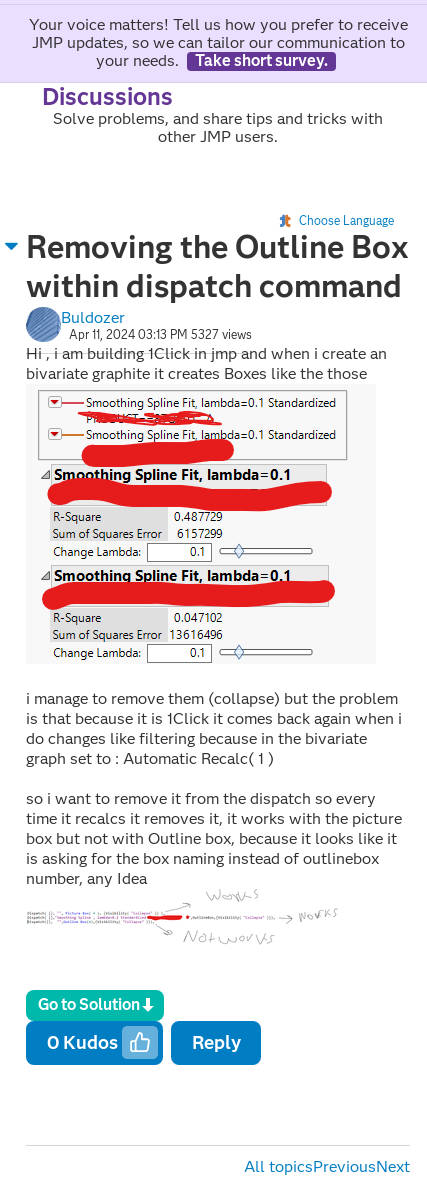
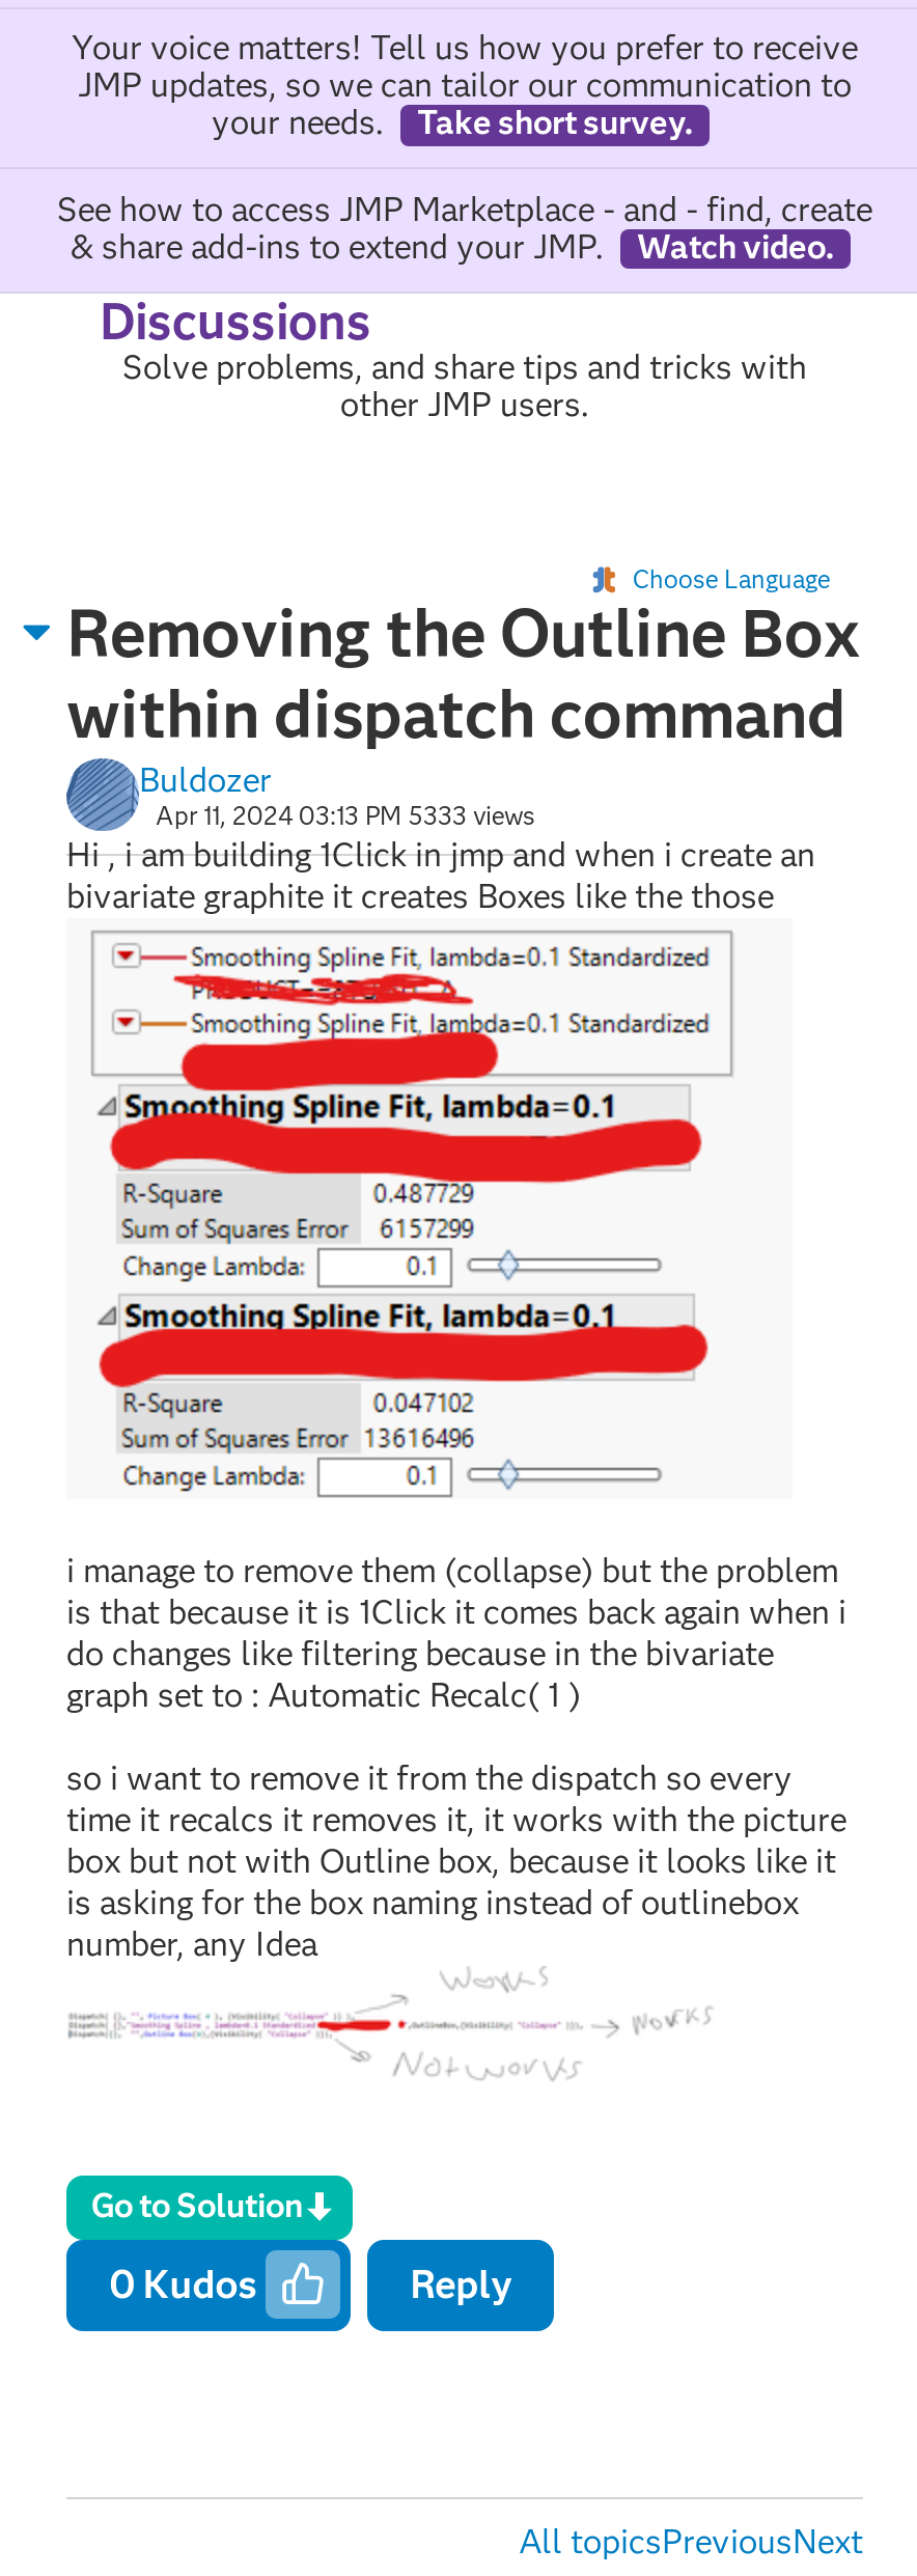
+ See how to access JMP Marketplace - and - find, create
+ & share add-ins to extend your JMP.
+ Watch video.

- Apr 11, 2024 03:13 PM 5327 views
+ Apr 11, 2024 03:13 PM 5333 views
